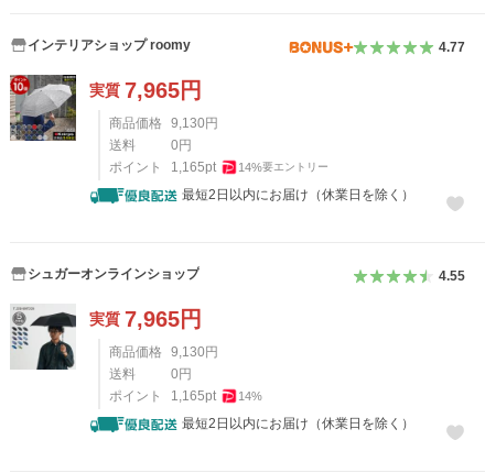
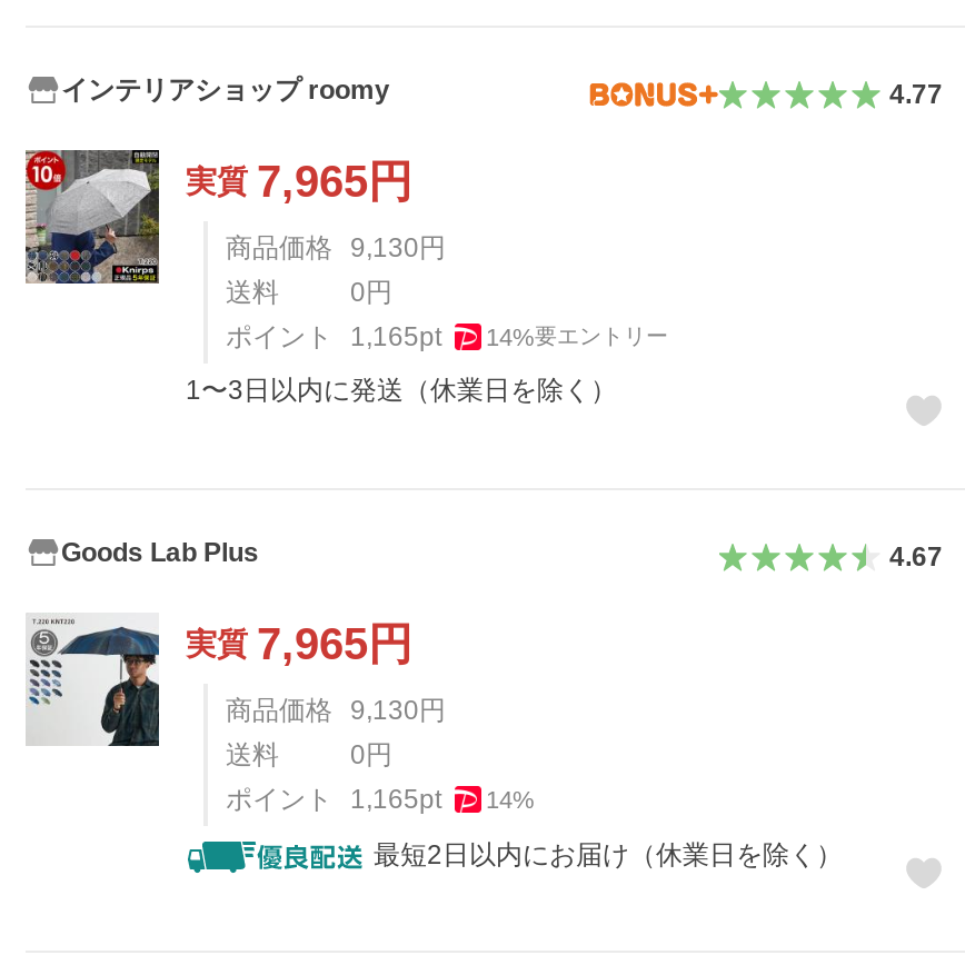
- 最短2日以内にお届け（休業日を除く）
+ 1〜3日以内に発送（休業日を除く）

- シュガーオンラインショップ
- 4.55
+ Goods Lab Plus
+ 4.67

- [image]
+ [image]
